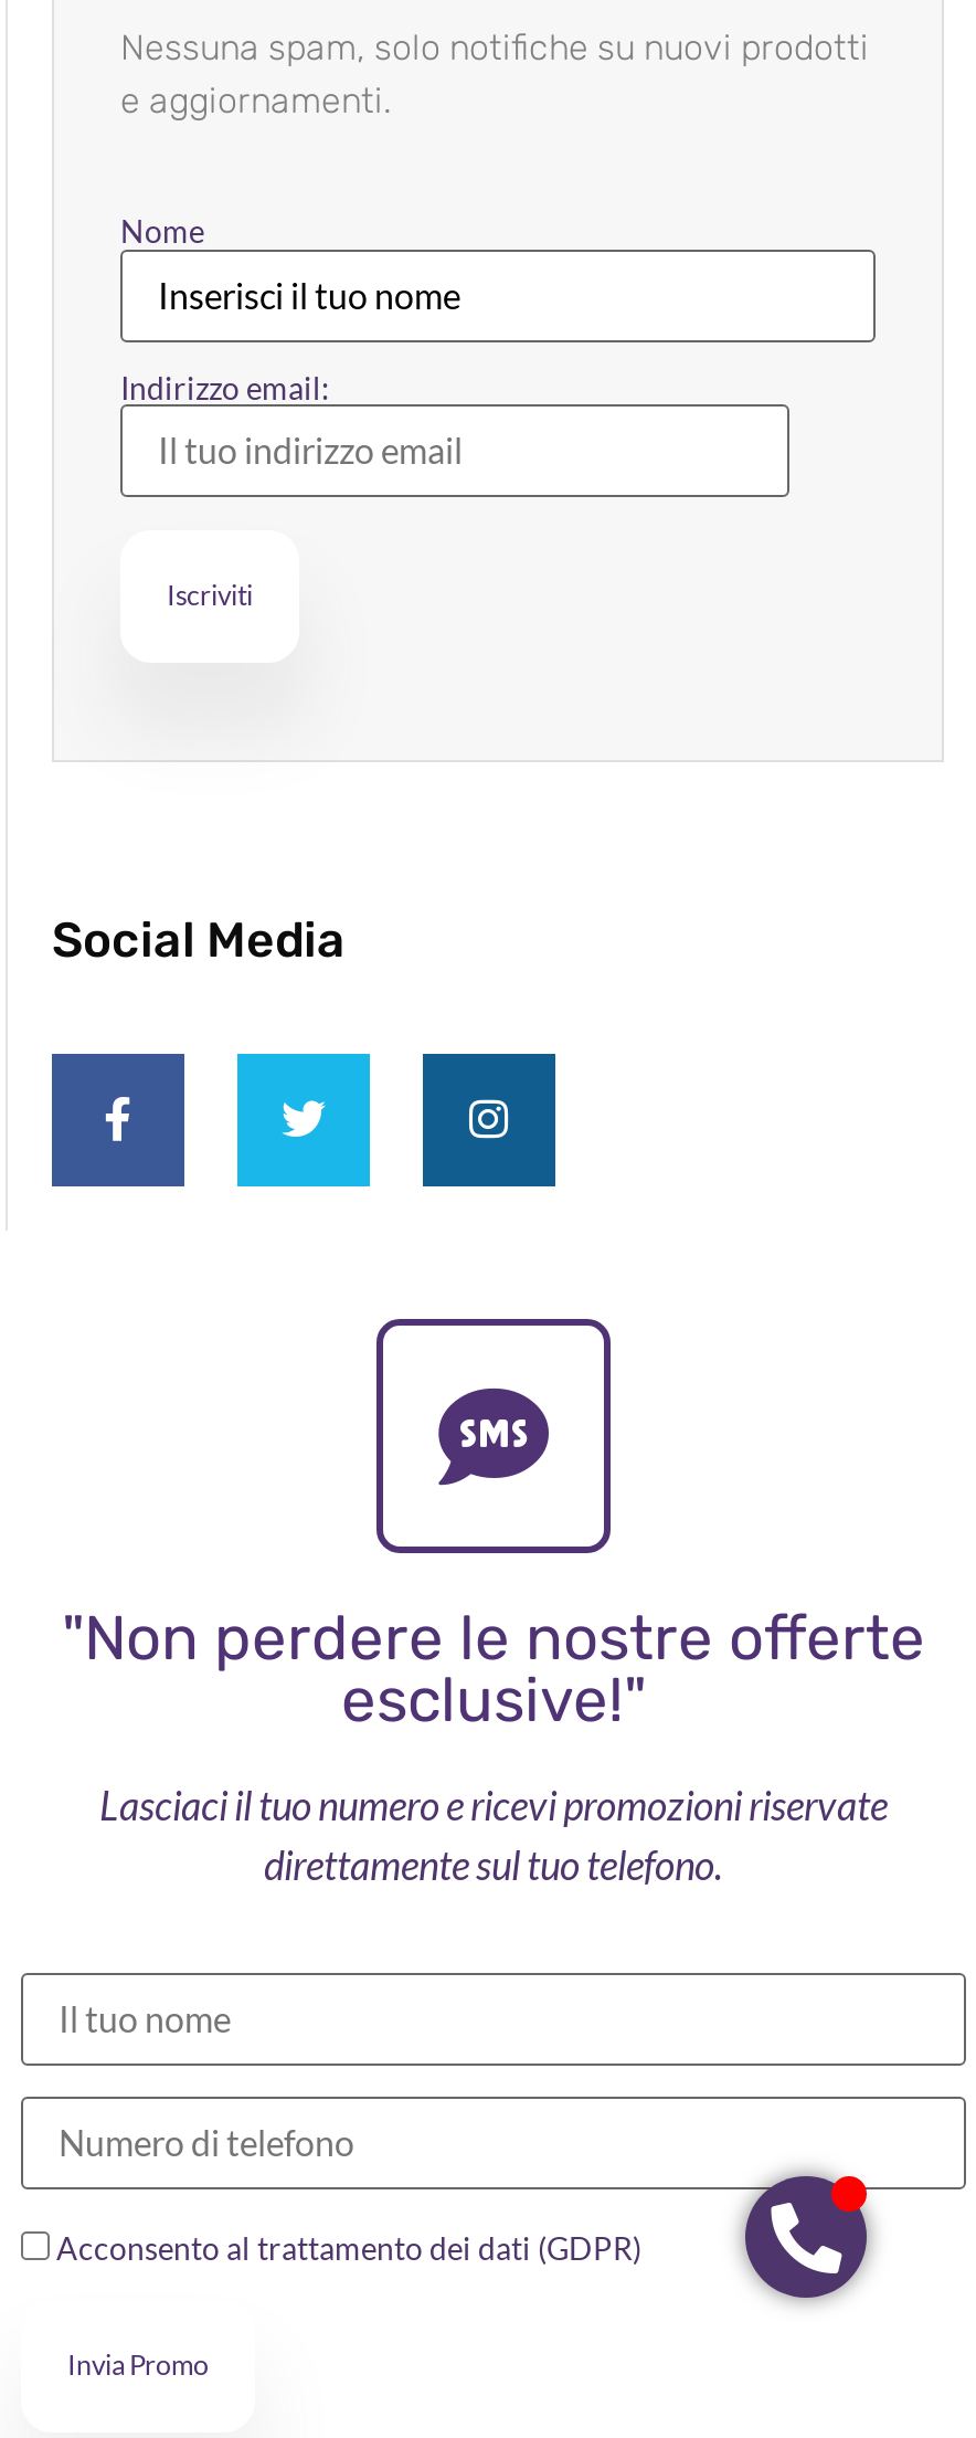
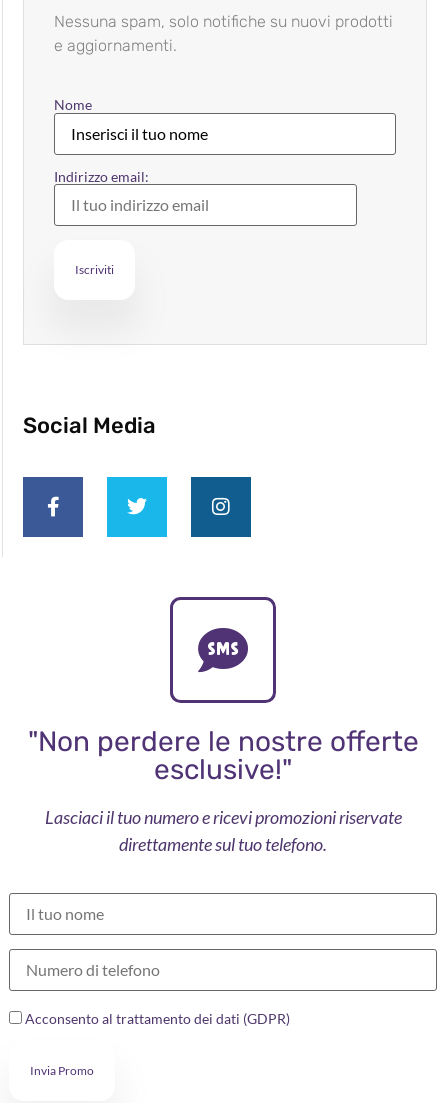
- [image]
